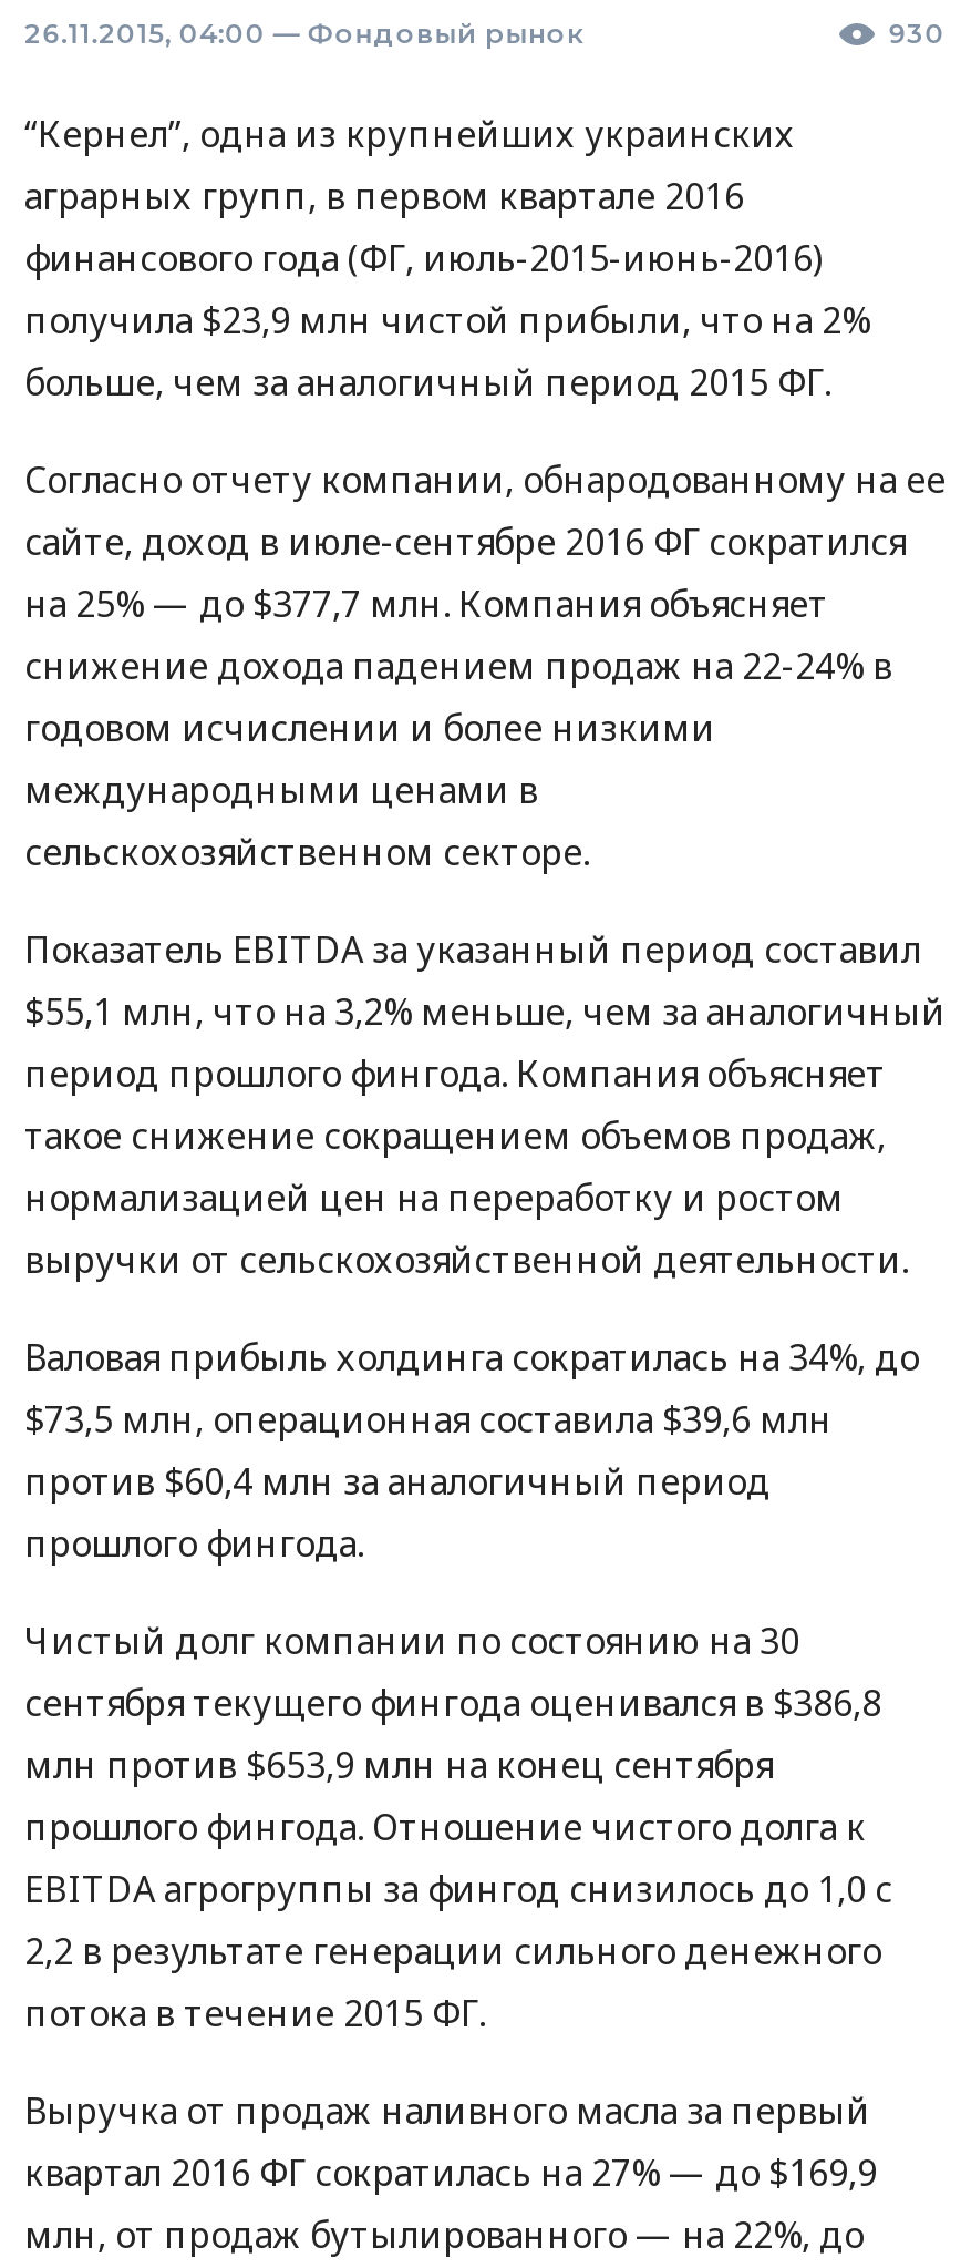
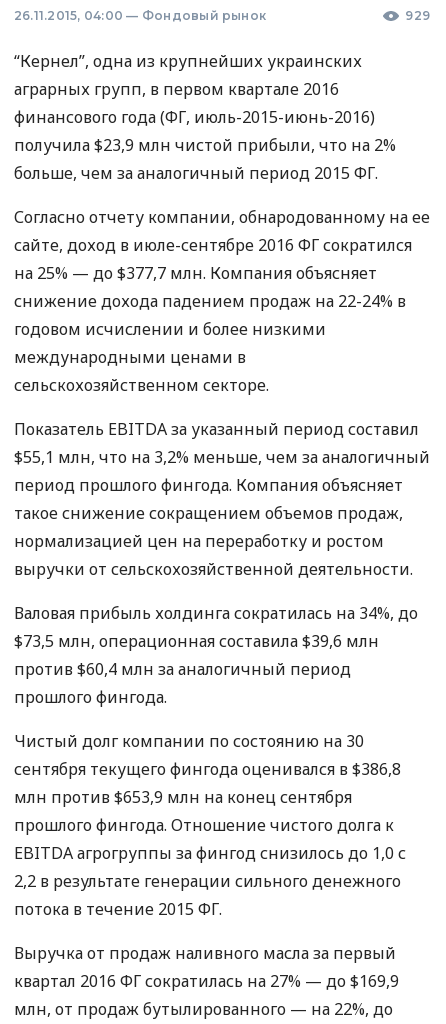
- 930
+ 929
